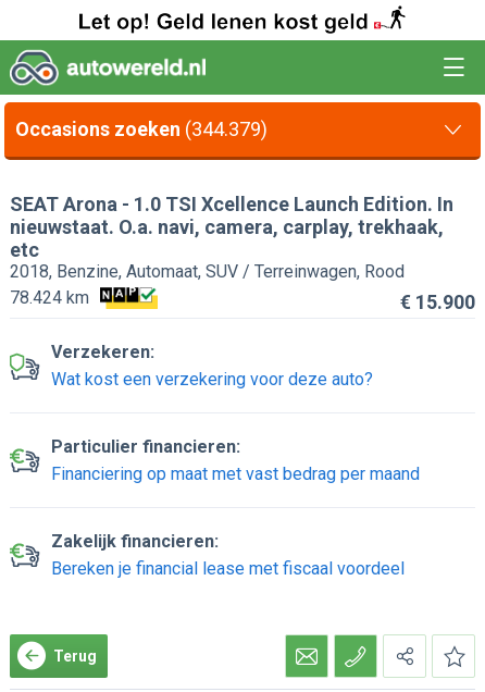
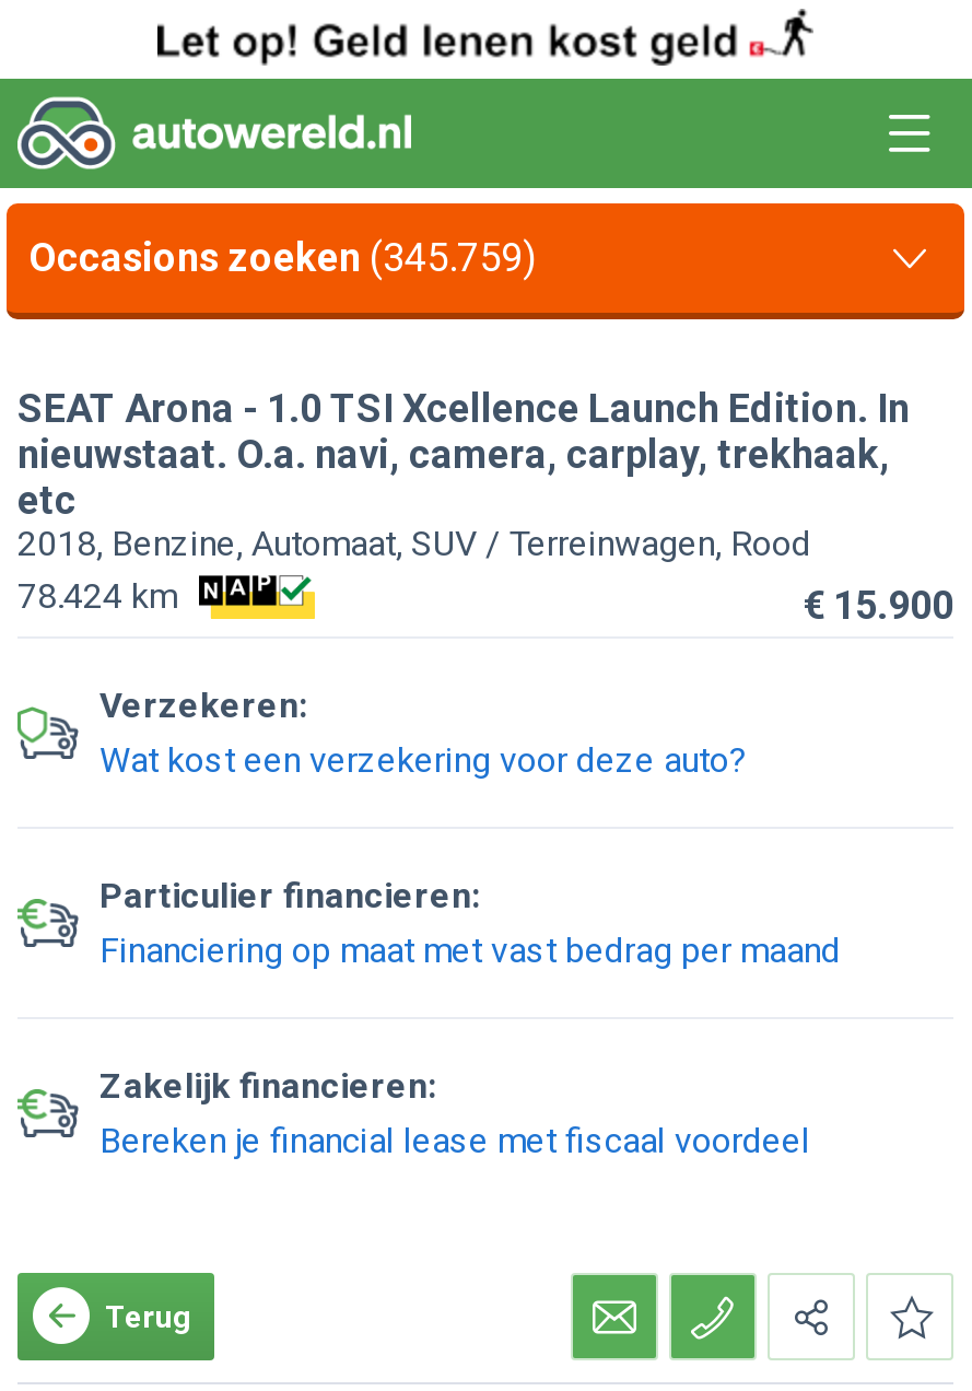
- Occasions zoeken (344.379)
+ Occasions zoeken (345.759)
